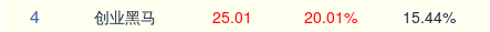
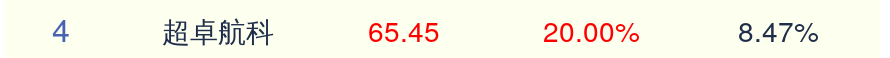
- 创业黑马
- 25.01
- 20.01%
- 15.44%
+ 超卓航科
+ 65.45
+ 20.00%
+ 8.47%
